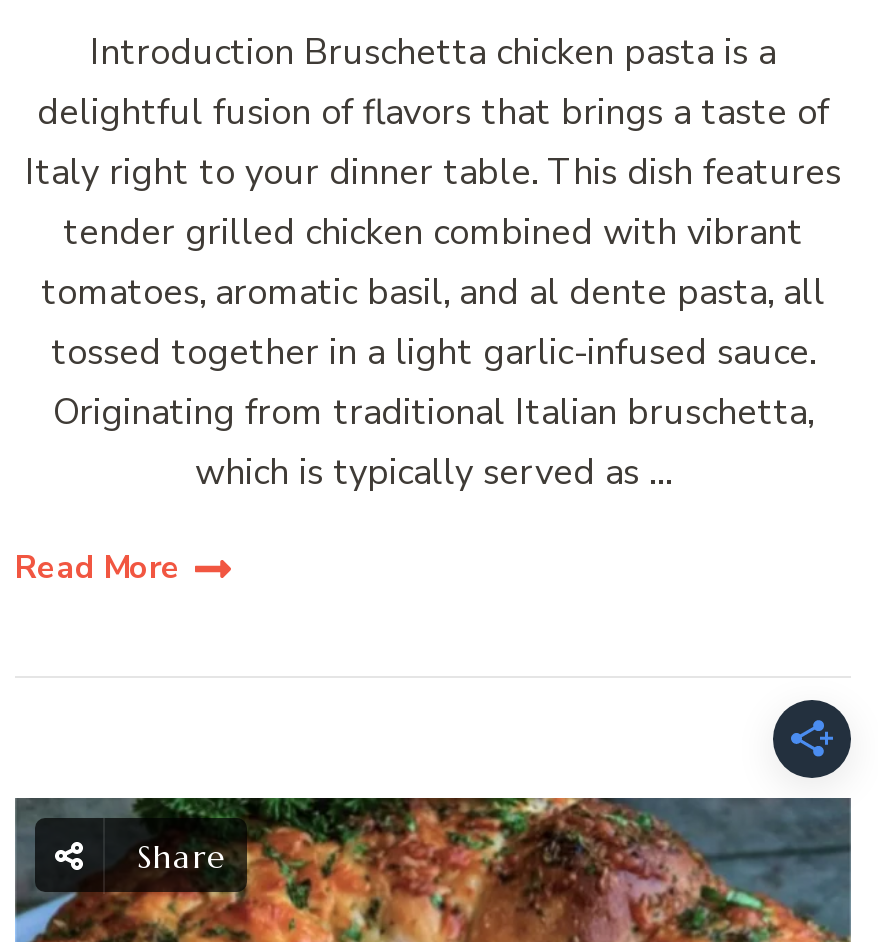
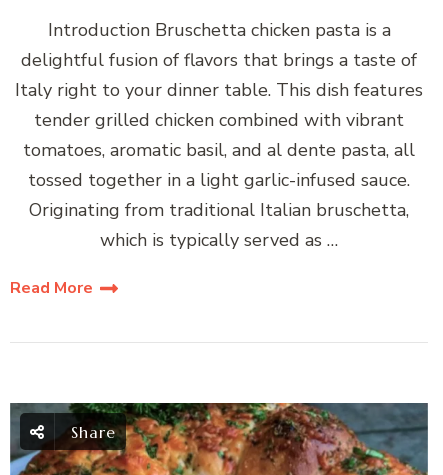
- [image]
